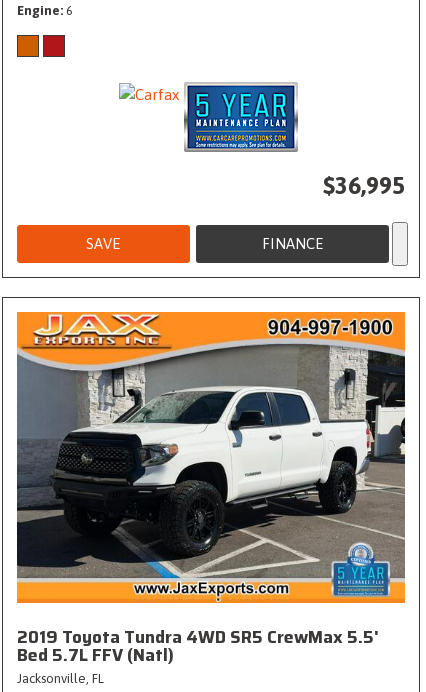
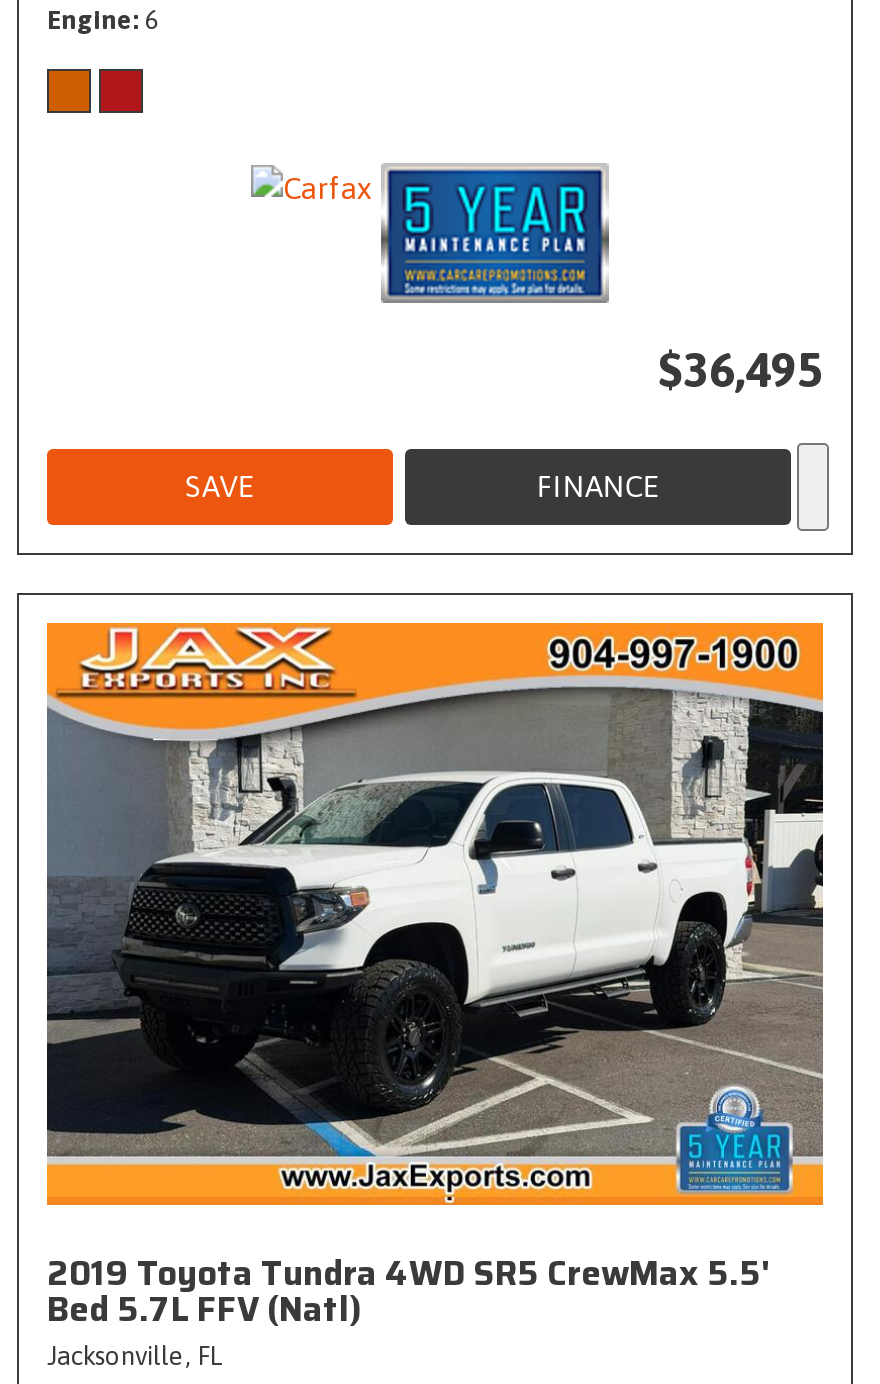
- $36,995
+ $36,495
